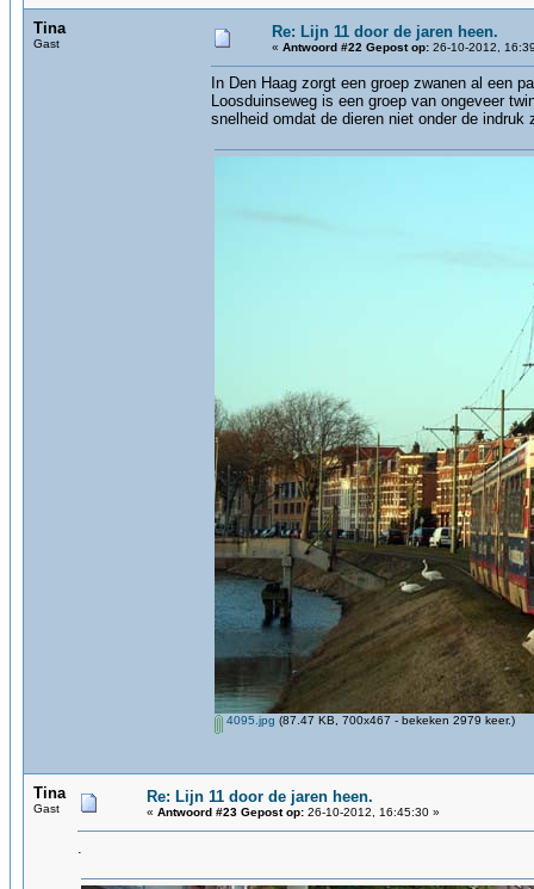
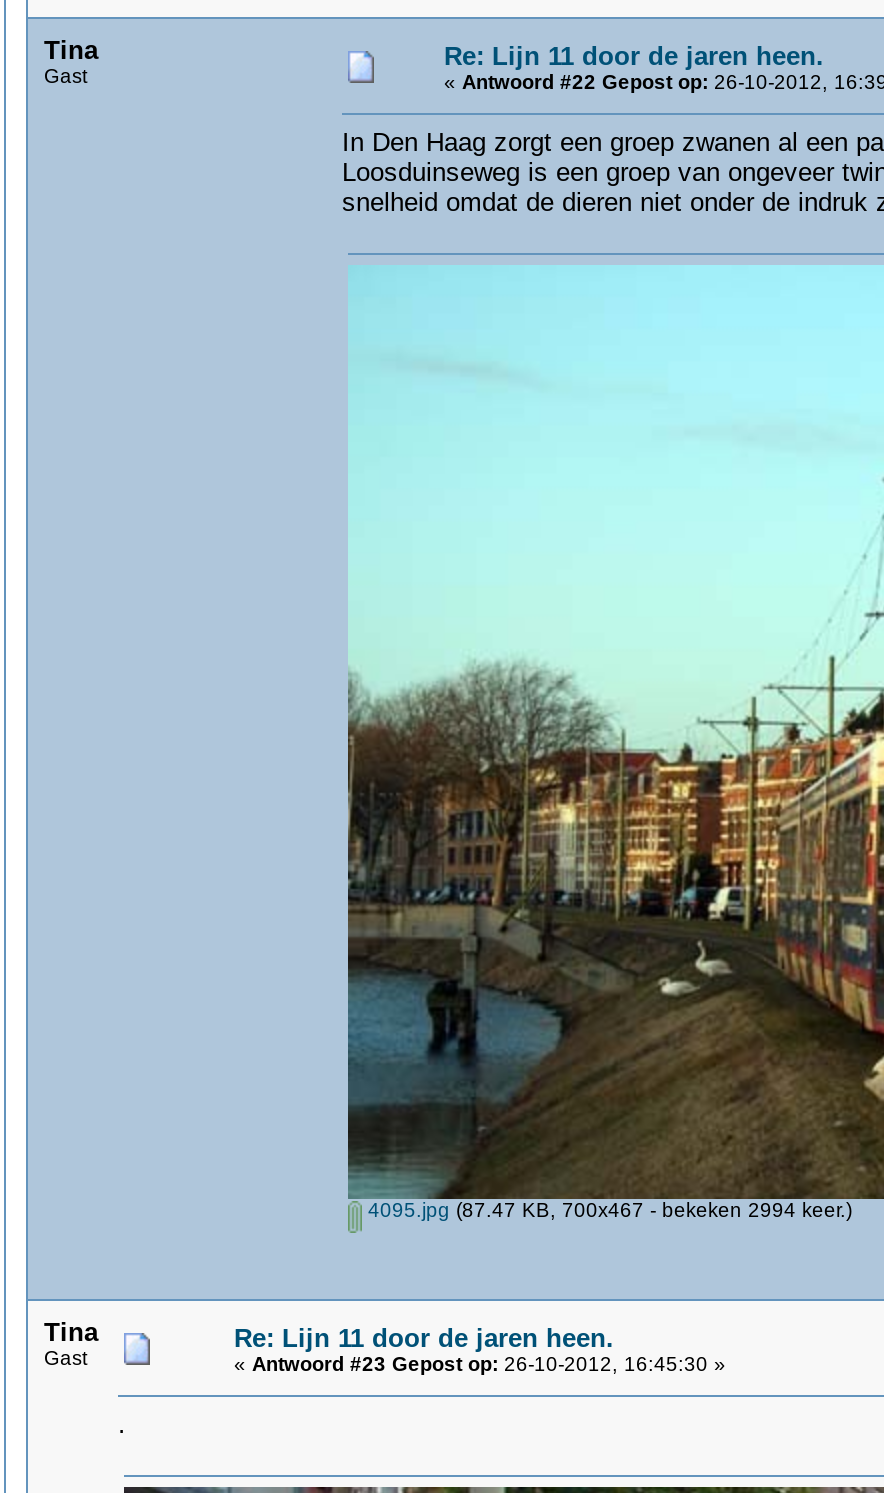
- 4095.jpg(87.47 KB, 700x467 - bekeken 2979 keer.)
+ 4095.jpg(87.47 KB, 700x467 - bekeken 2994 keer.)
